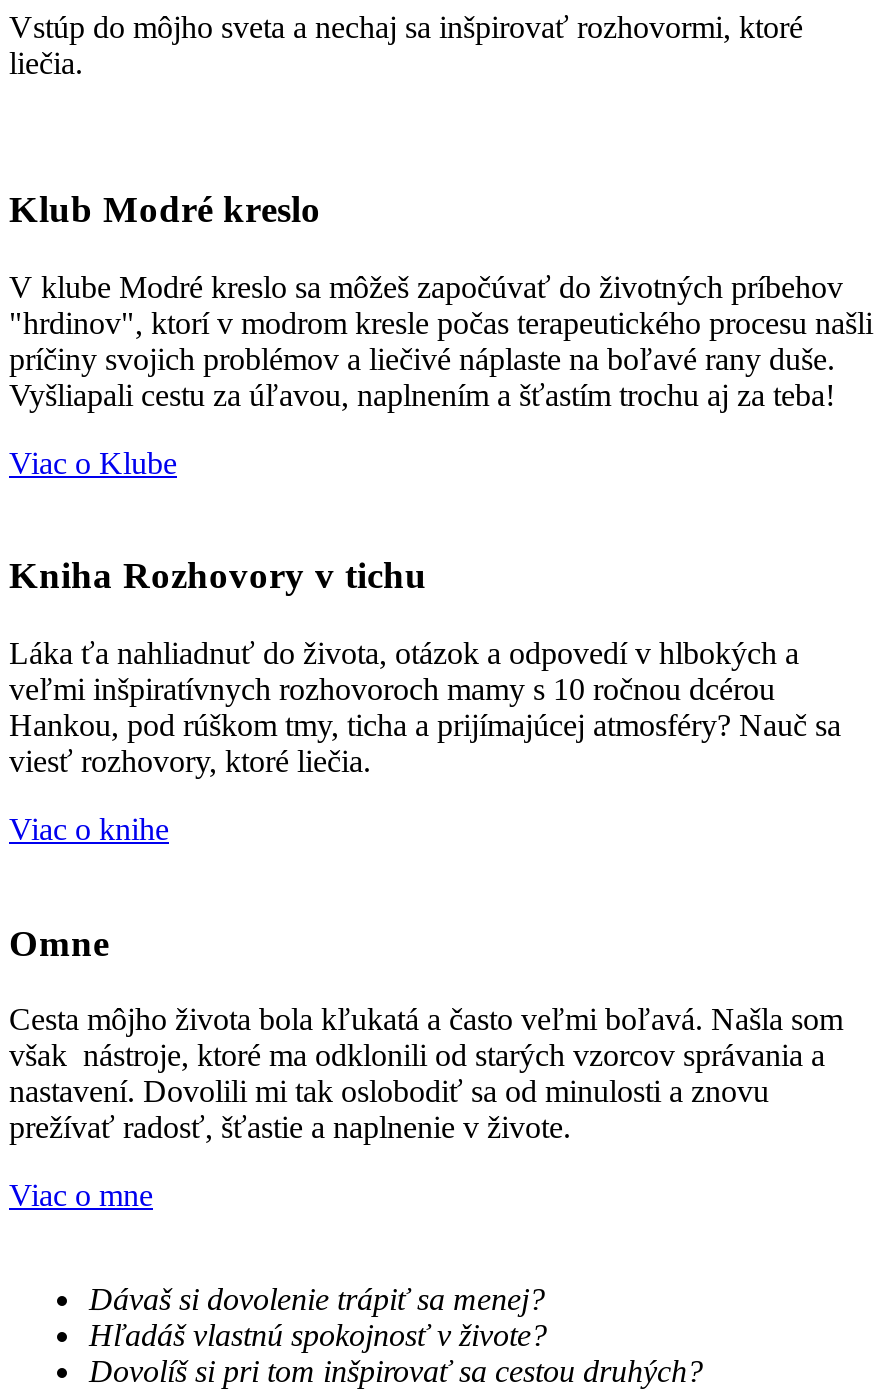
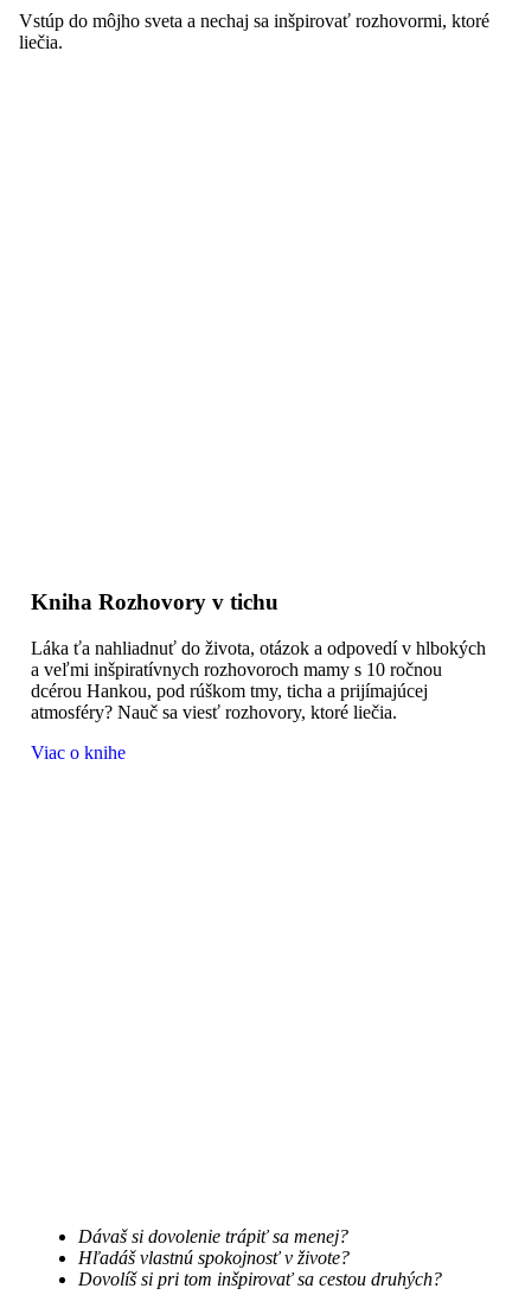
- Klub Modré kreslo
- V klube Modré kreslo sa môžeš započúvať do životných príbehov
- "hrdinov", ktorí v modrom kresle počas terapeutického procesu našli
- príčiny svojich problémov a liečivé náplaste na boľavé rany duše.
- Vyšliapali cestu za úľavou, naplnením a šťastím trochu aj za teba!
- Viac o Klube

- Omne
- Cesta môjho života bola kľukatá a často veľmi boľavá. Našla som
- však nástroje, ktoré ma odklonili od starých vzorcov správania a
- nastavení. Dovolili mi tak oslobodiť sa od minulosti a znovu
- prežívať radosť, šťastie a naplnenie v živote.
- Viac o mne
